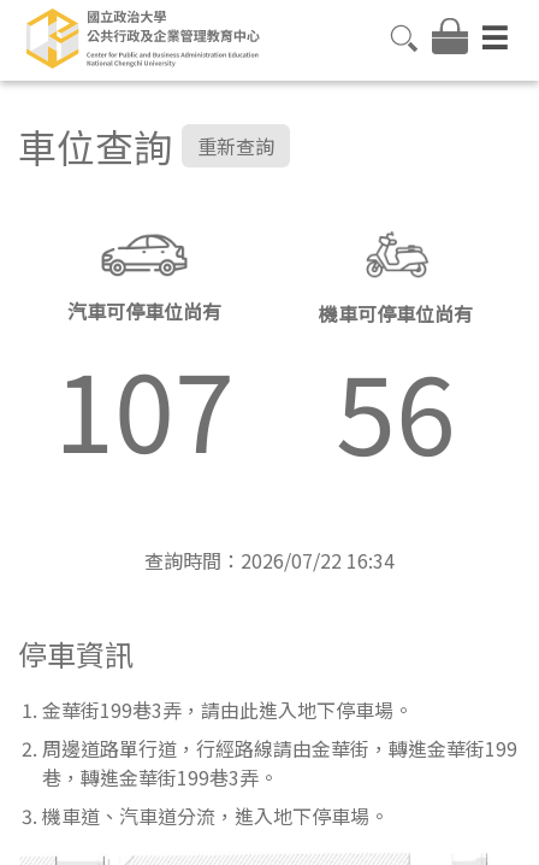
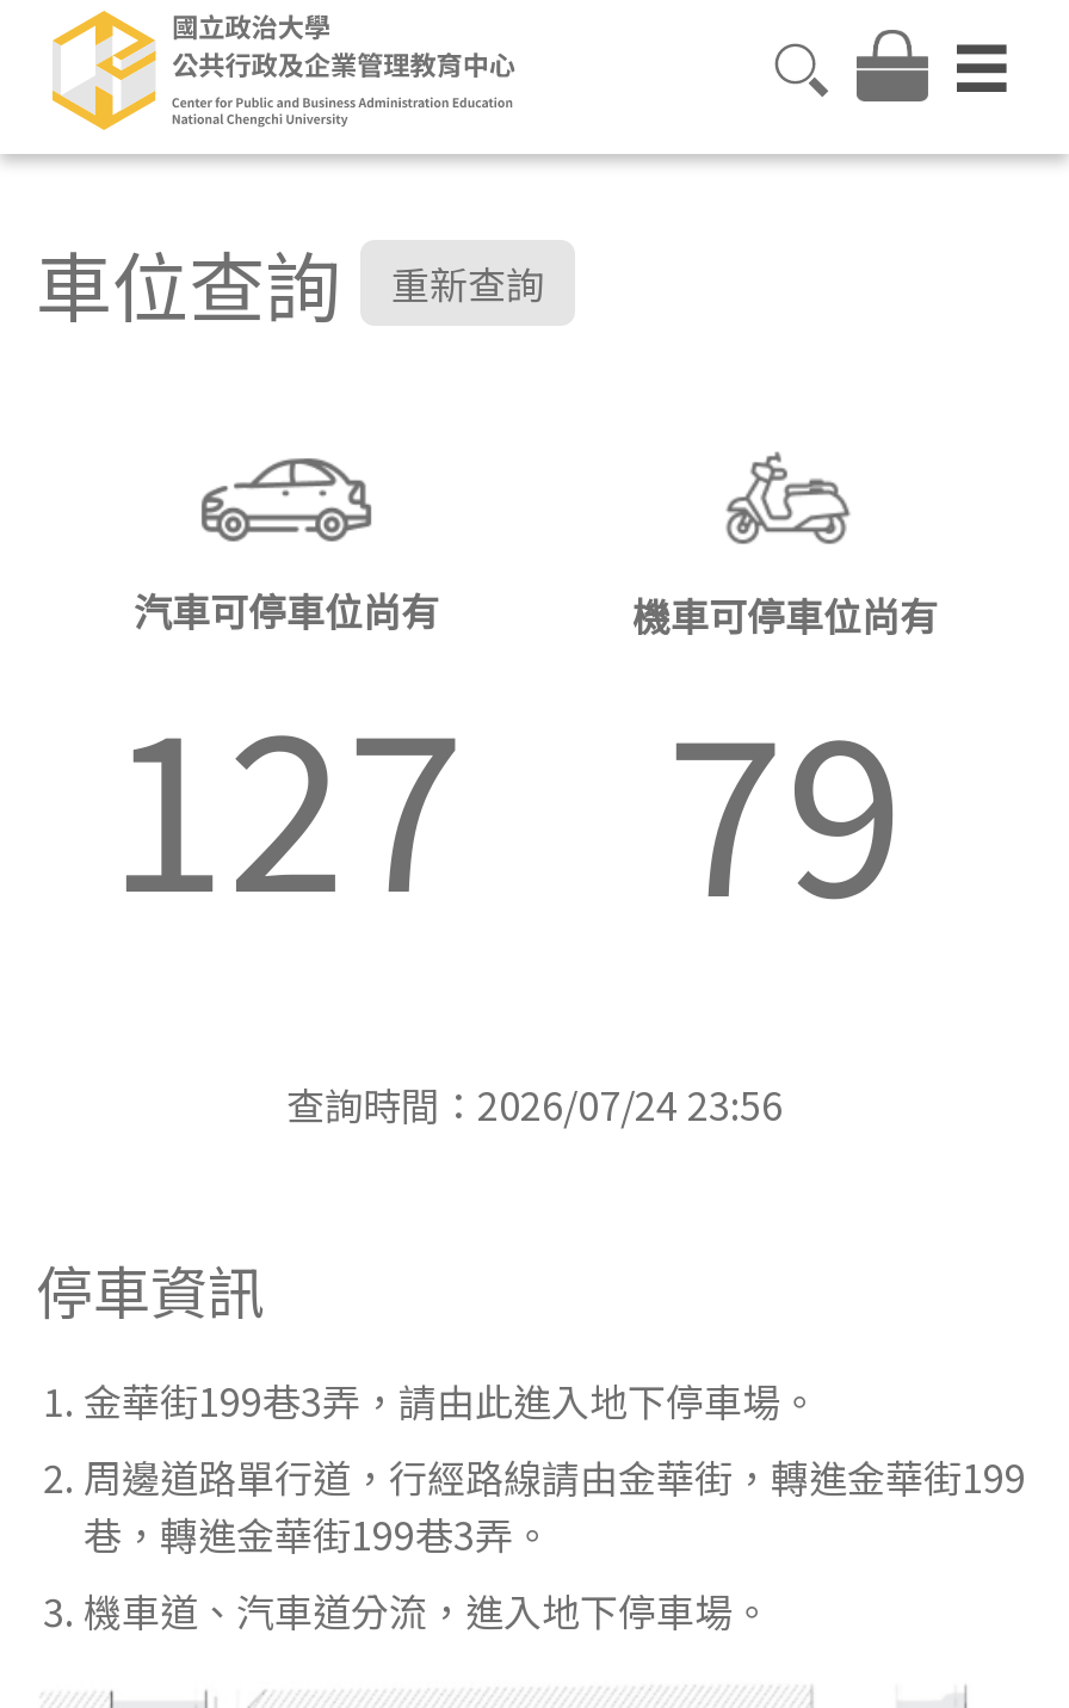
- 107
+ 127

- 56
+ 79

- 查詢時間：2026/07/22 16:34
+ 查詢時間：2026/07/24 23:56
